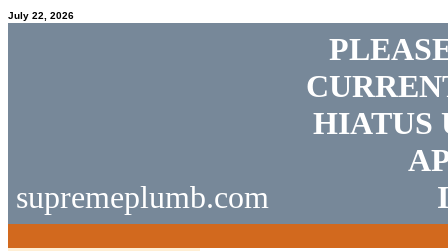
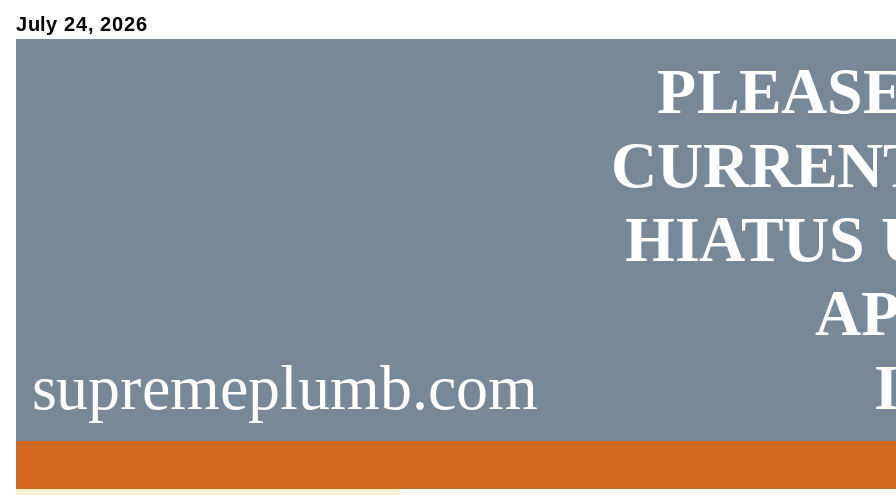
- July 22, 2026
+ July 24, 2026
